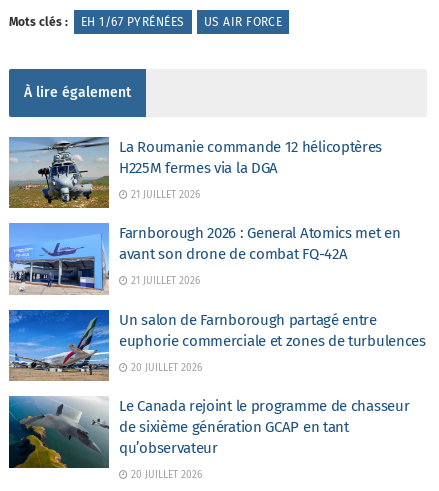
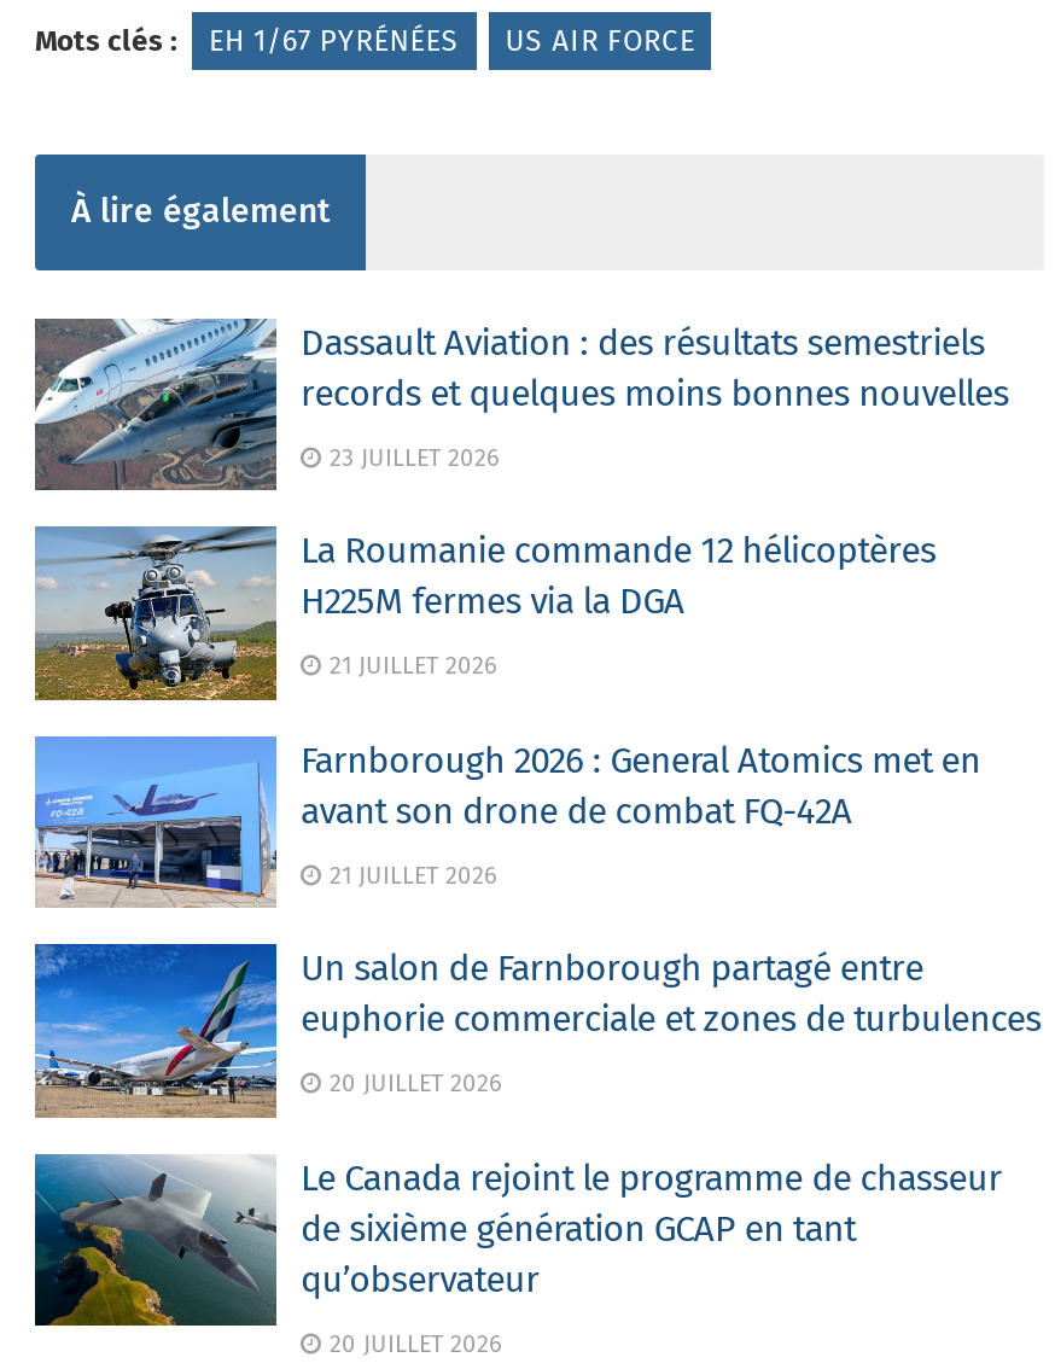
+ [image]
+ Dassault Aviation : des résultats semestriels
+ records et quelques moins bonnes nouvelles
+ 23 JUILLET 2026
